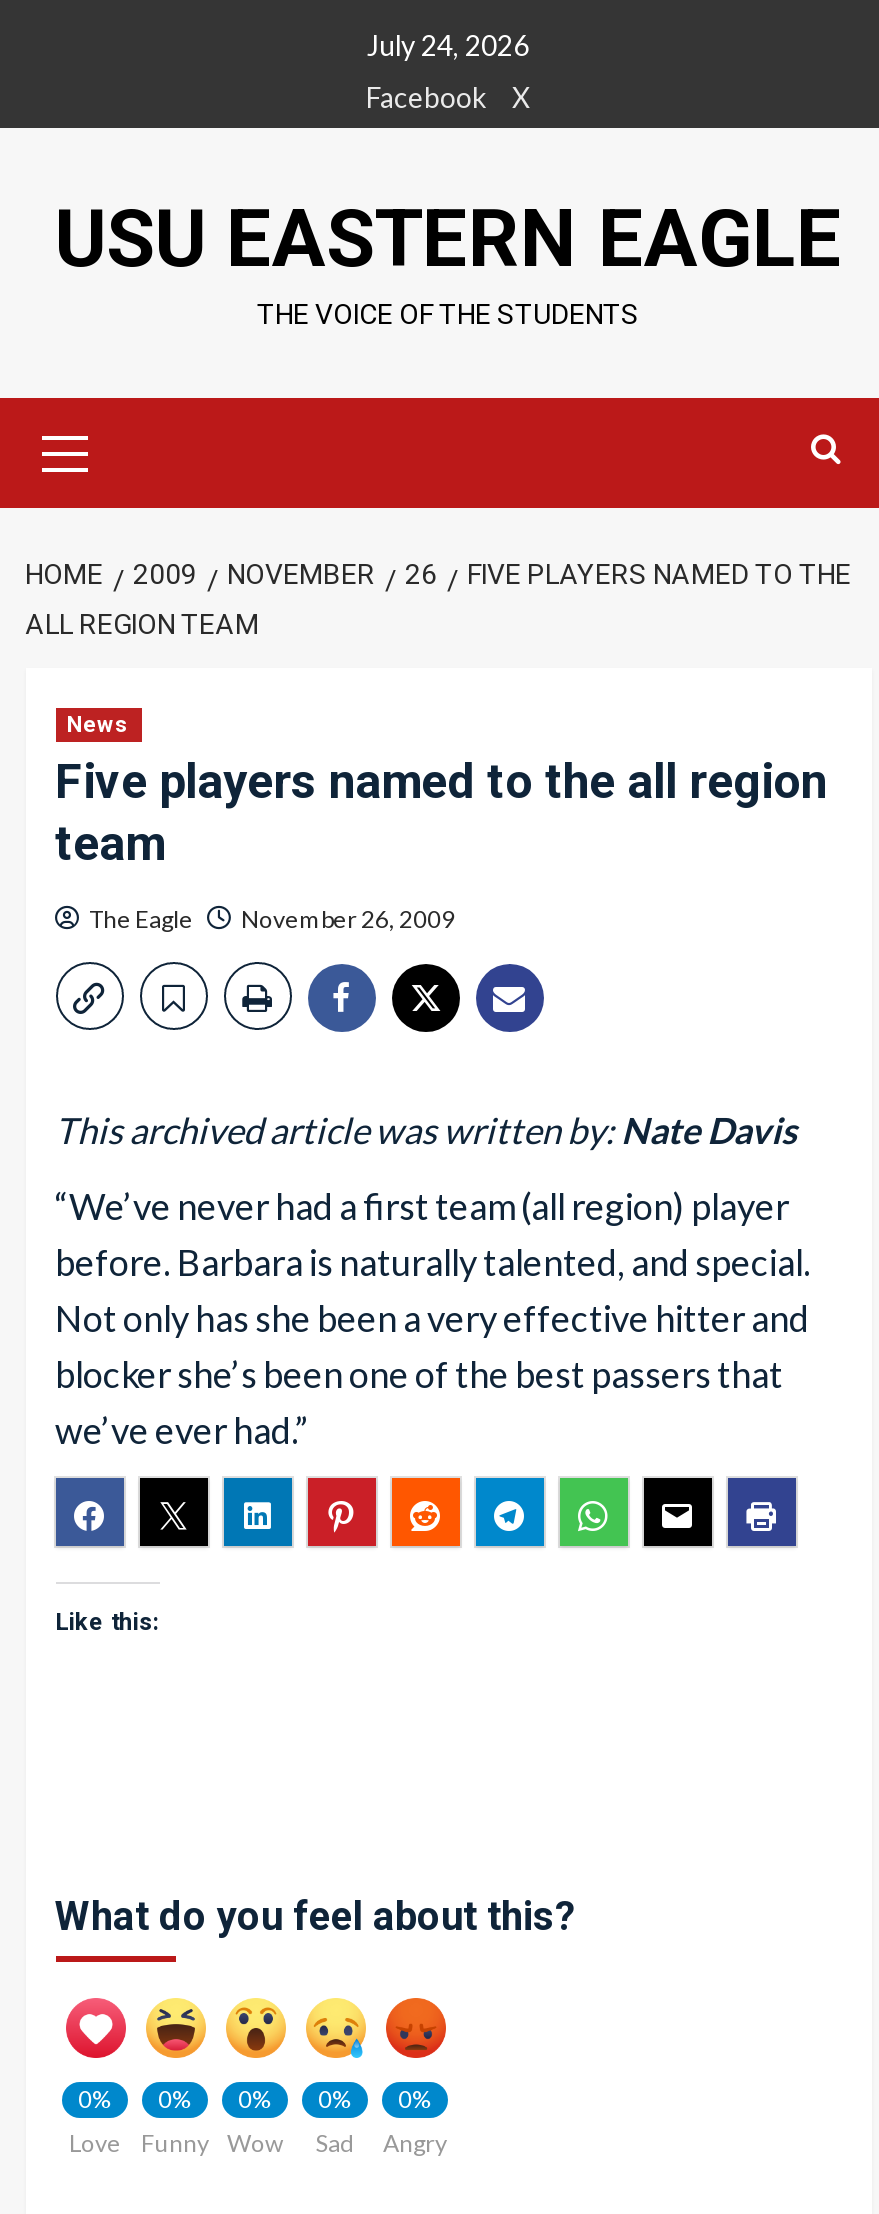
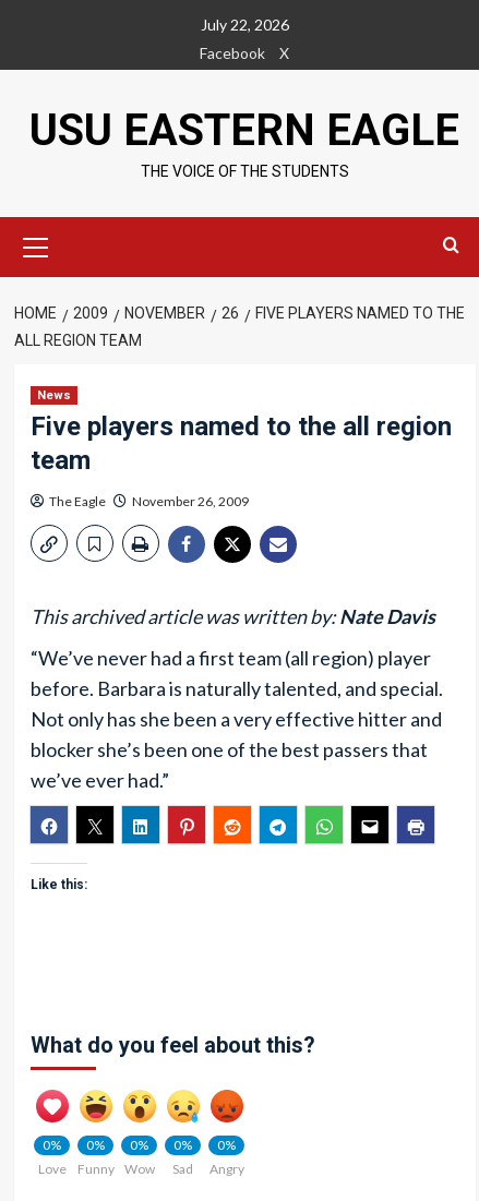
- July 24, 2026
+ July 22, 2026
